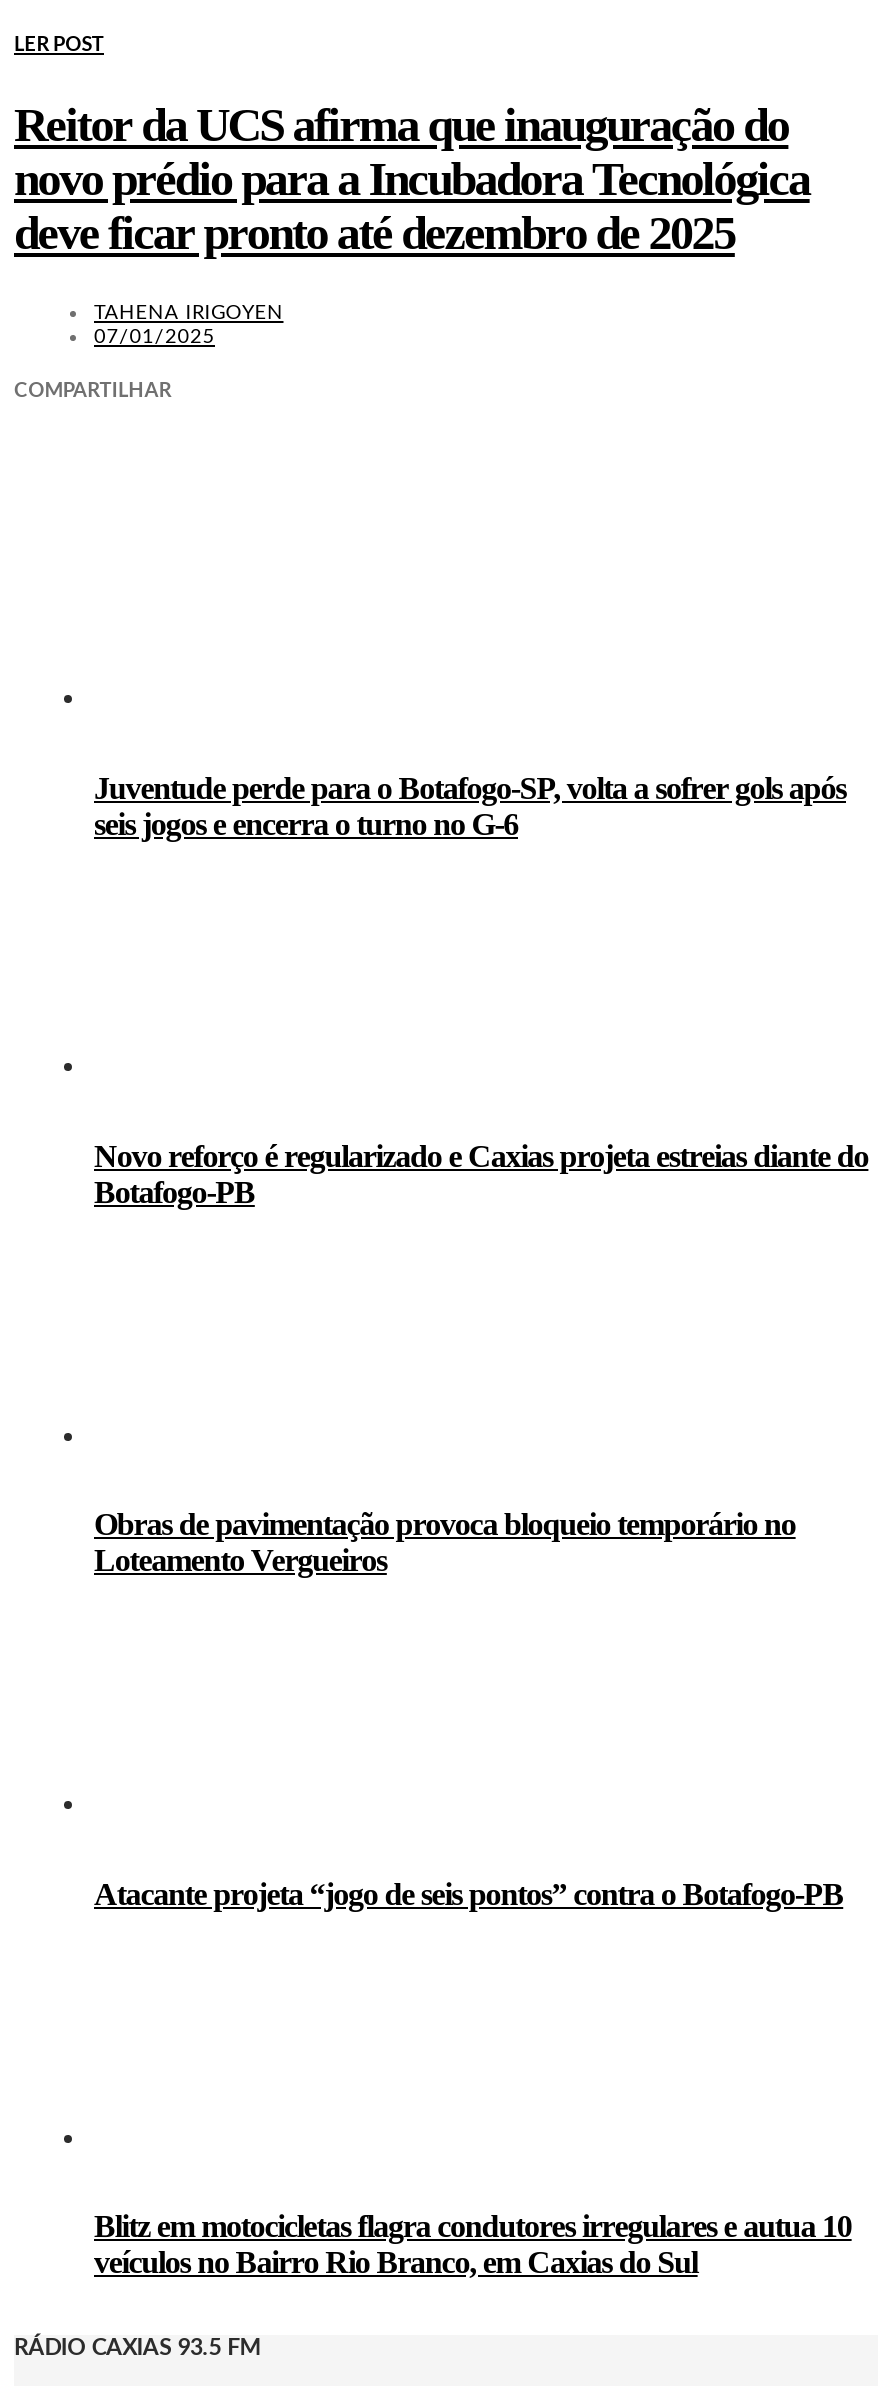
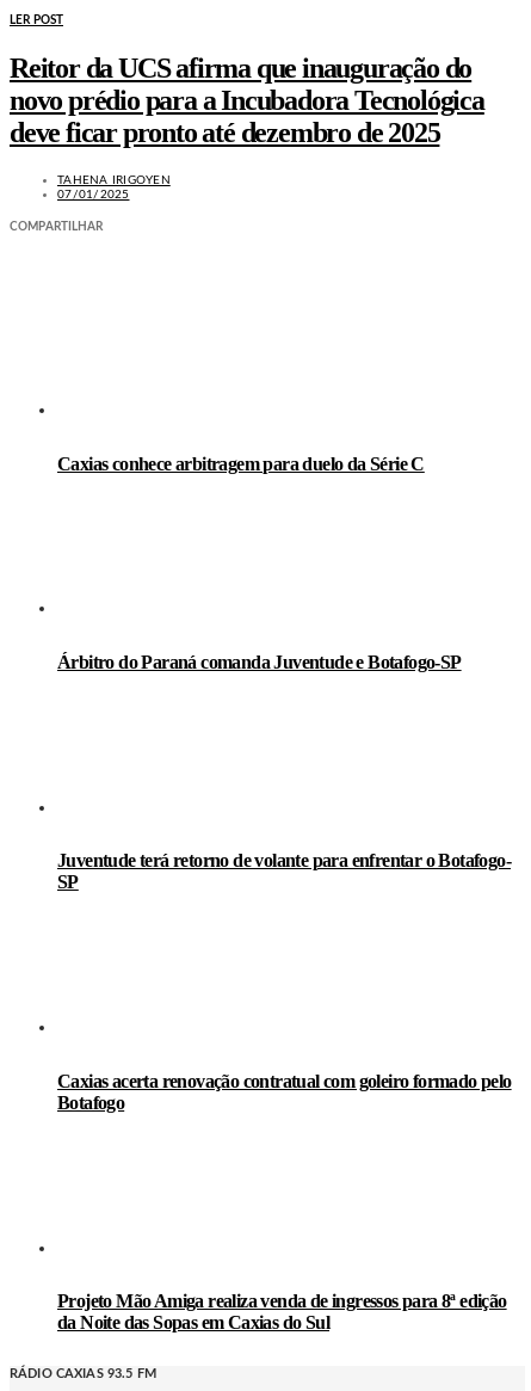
- Juventude perde para o Botafogo-SP, volta a sofrer gols após
- seis jogos e encerra o turno no G-6
+ Caxias conhece arbitragem para duelo da Série C

- Novo reforço é regularizado e Caxias projeta estreias diante do
- Botafogo-PB
+ Árbitro do Paraná comanda Juventude e Botafogo-SP

- Obras de pavimentação provoca bloqueio temporário no
- Loteamento Vergueiros
+ Juventude terá retorno de volante para enfrentar o Botafogo-
+ SP

- Atacante projeta “jogo de seis pontos” contra o Botafogo-PB
+ Caxias acerta renovação contratual com goleiro formado pelo
+ Botafogo

- Blitz em motocicletas flagra condutores irregulares e autua 10
- veículos no Bairro Rio Branco, em Caxias do Sul
+ Projeto Mão Amiga realiza venda de ingressos para 8ª edição
+ da Noite das Sopas em Caxias do Sul
